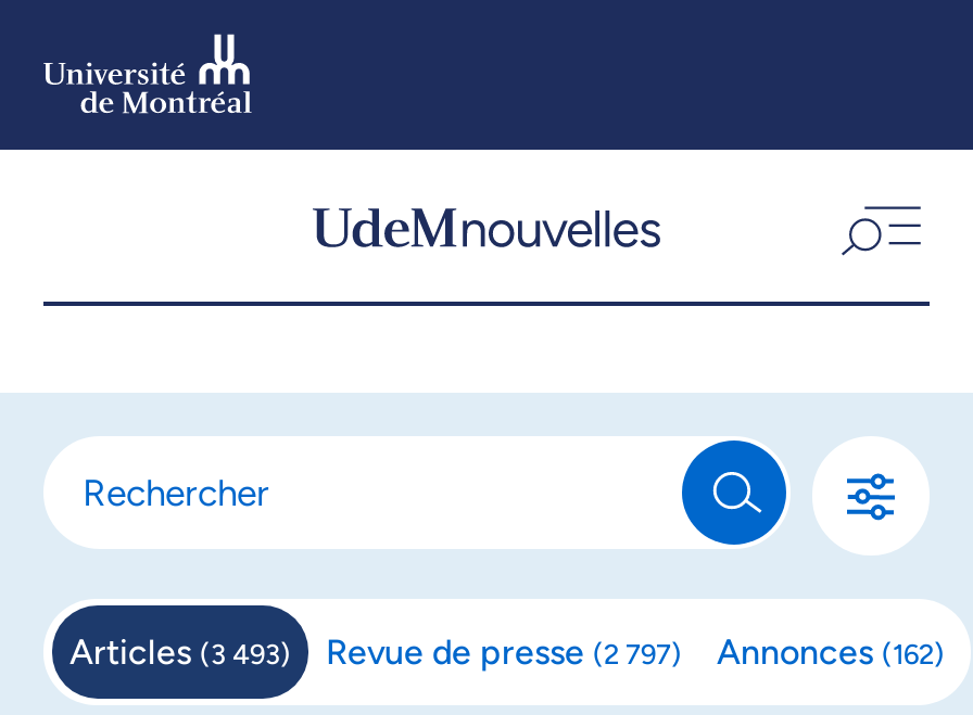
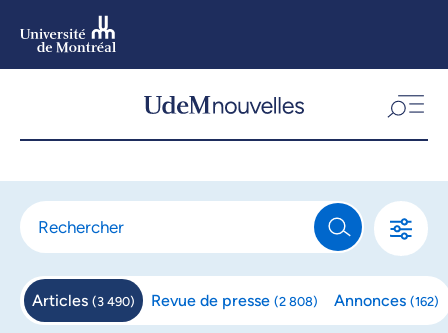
- Articles (3 493)
+ Articles (3 490)

- Revue de presse (2 797)
+ Revue de presse (2 808)
